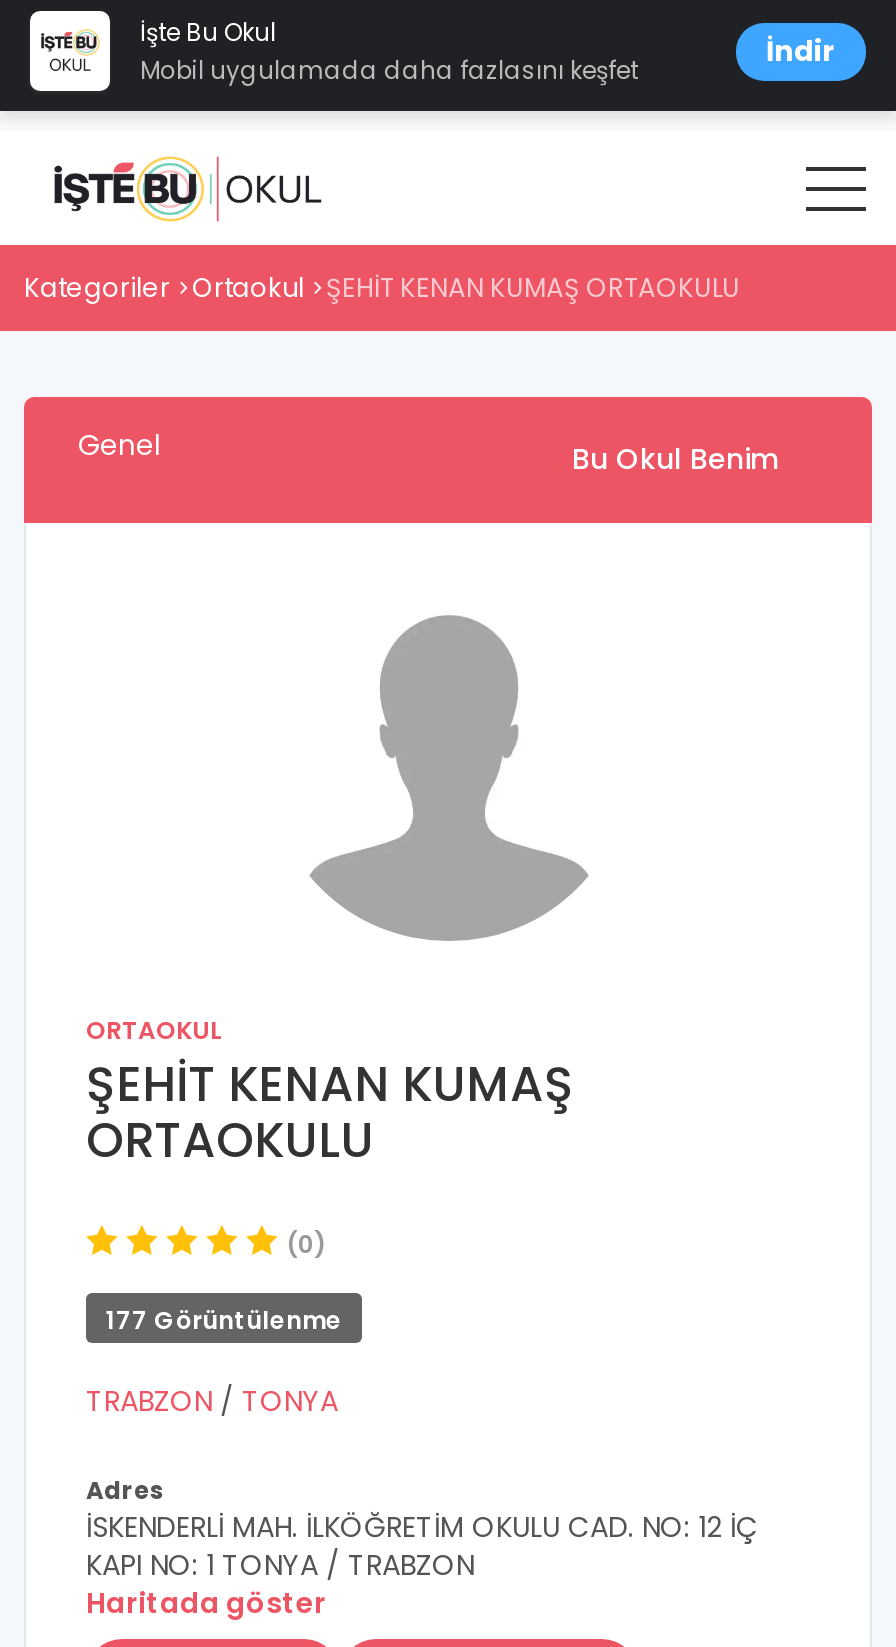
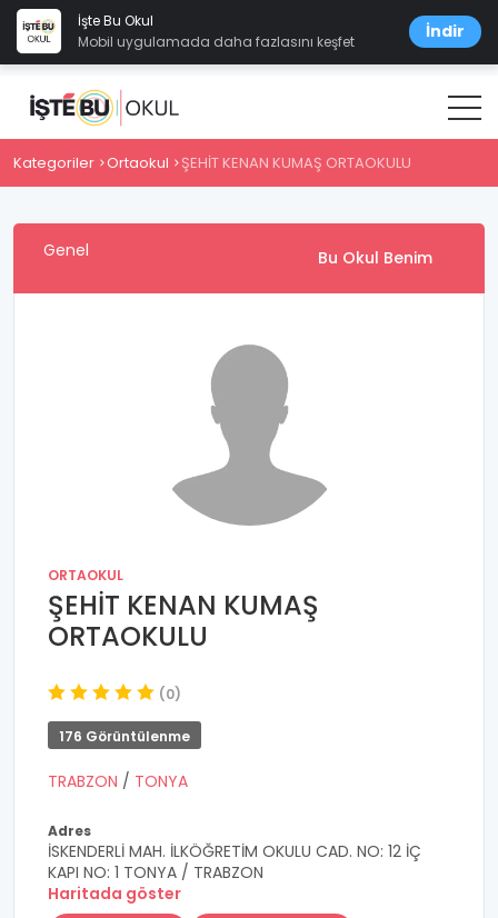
- 177 Görüntülenme
+ 176 Görüntülenme
